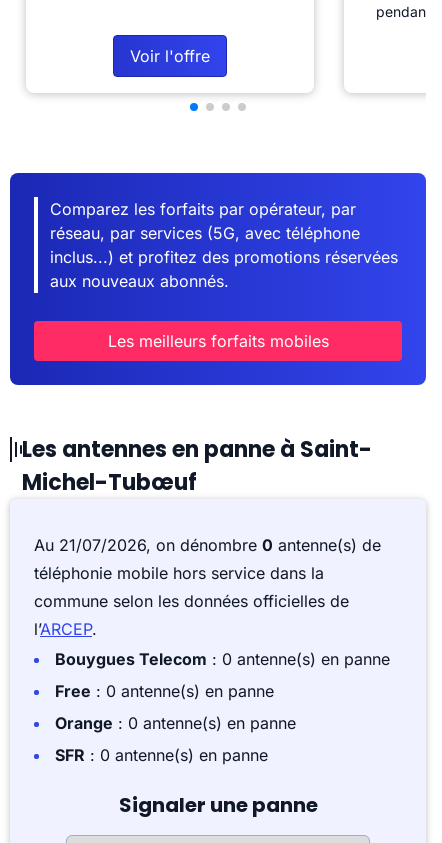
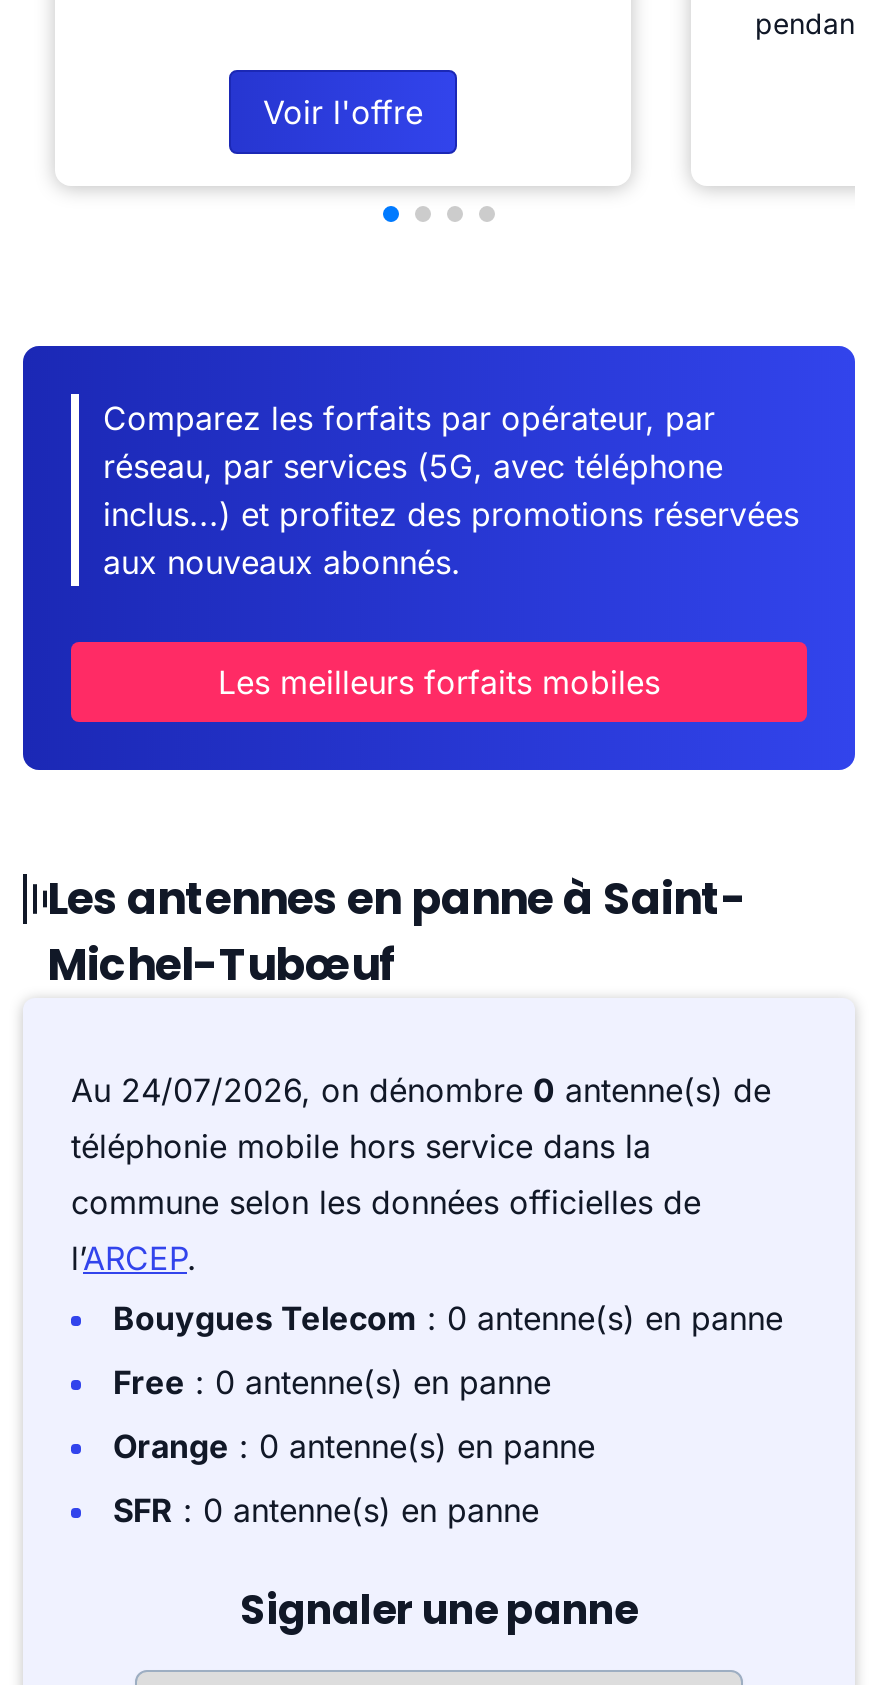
- Au 21/07/2026, on dénombre 0 antenne(s) de
+ Au 24/07/2026, on dénombre 0 antenne(s) de
